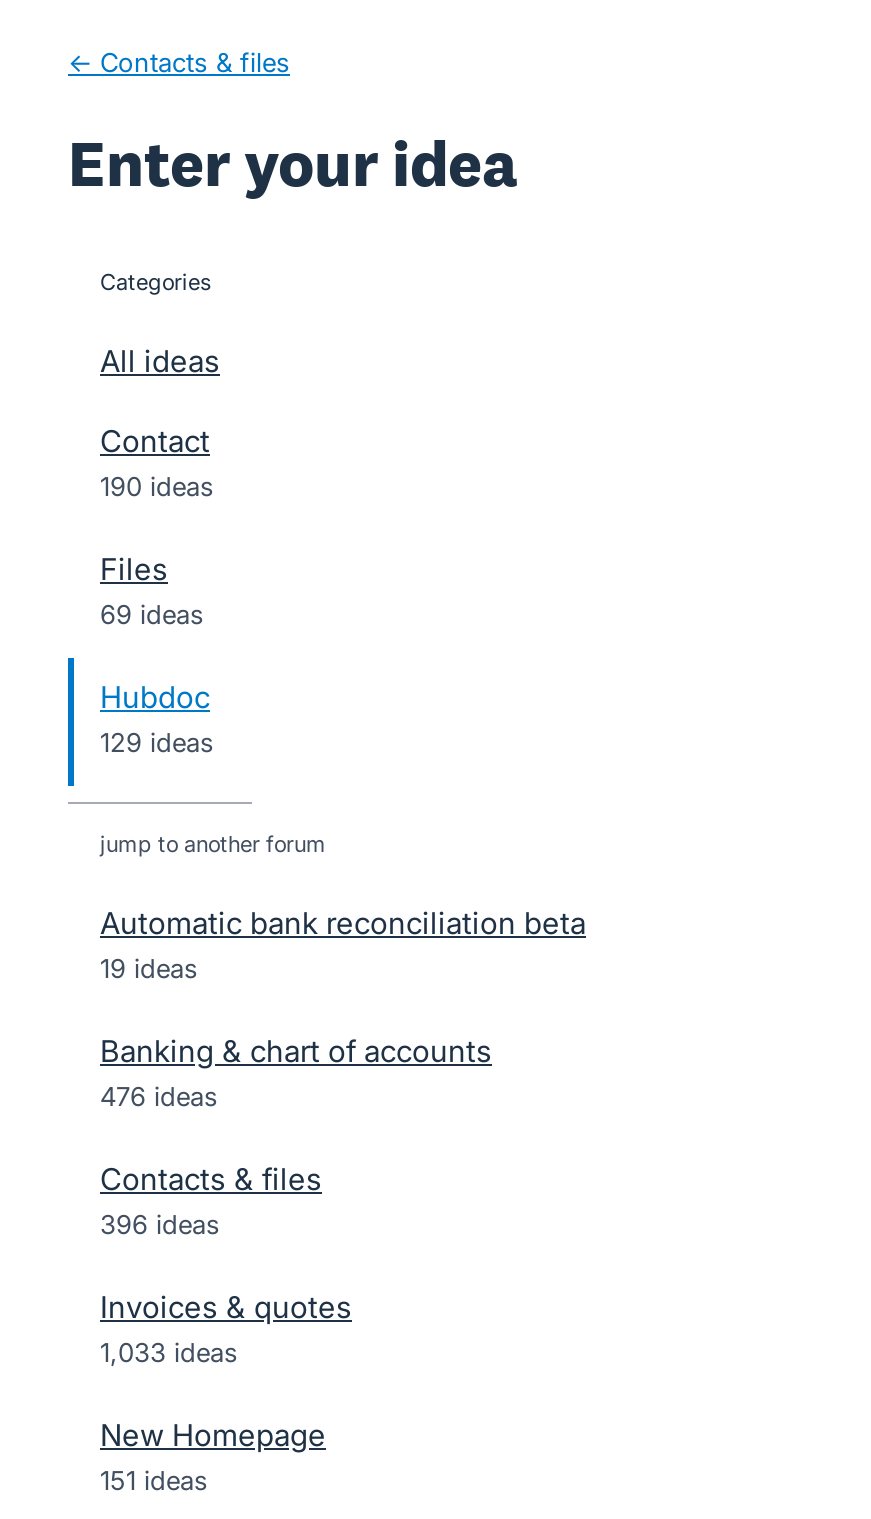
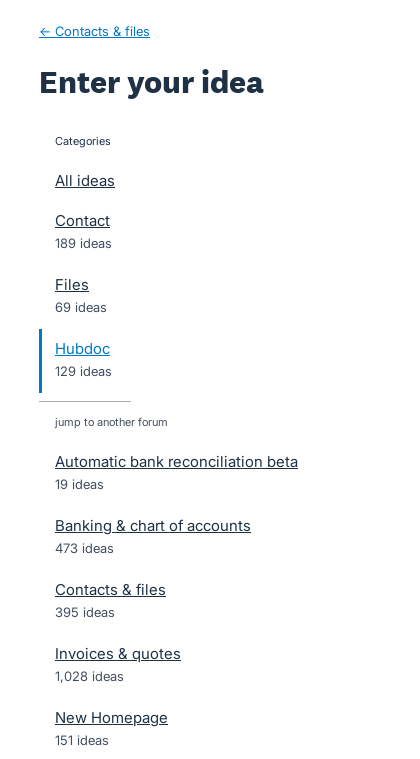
- 190 ideas
+ 189 ideas

- 476 ideas
+ 473 ideas

- 396 ideas
+ 395 ideas

- 1,033 ideas
+ 1,028 ideas
